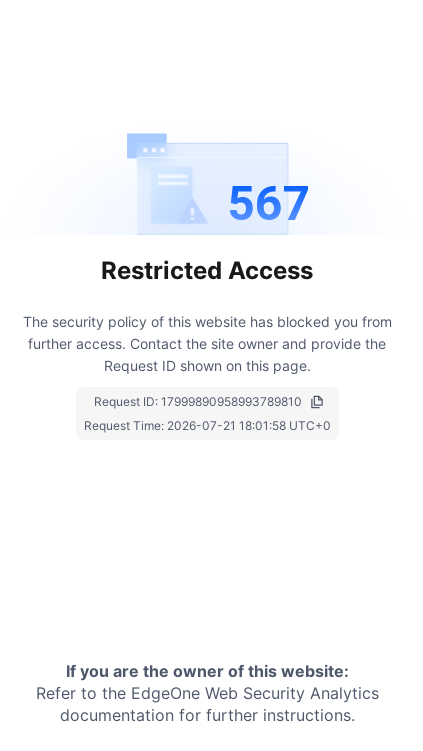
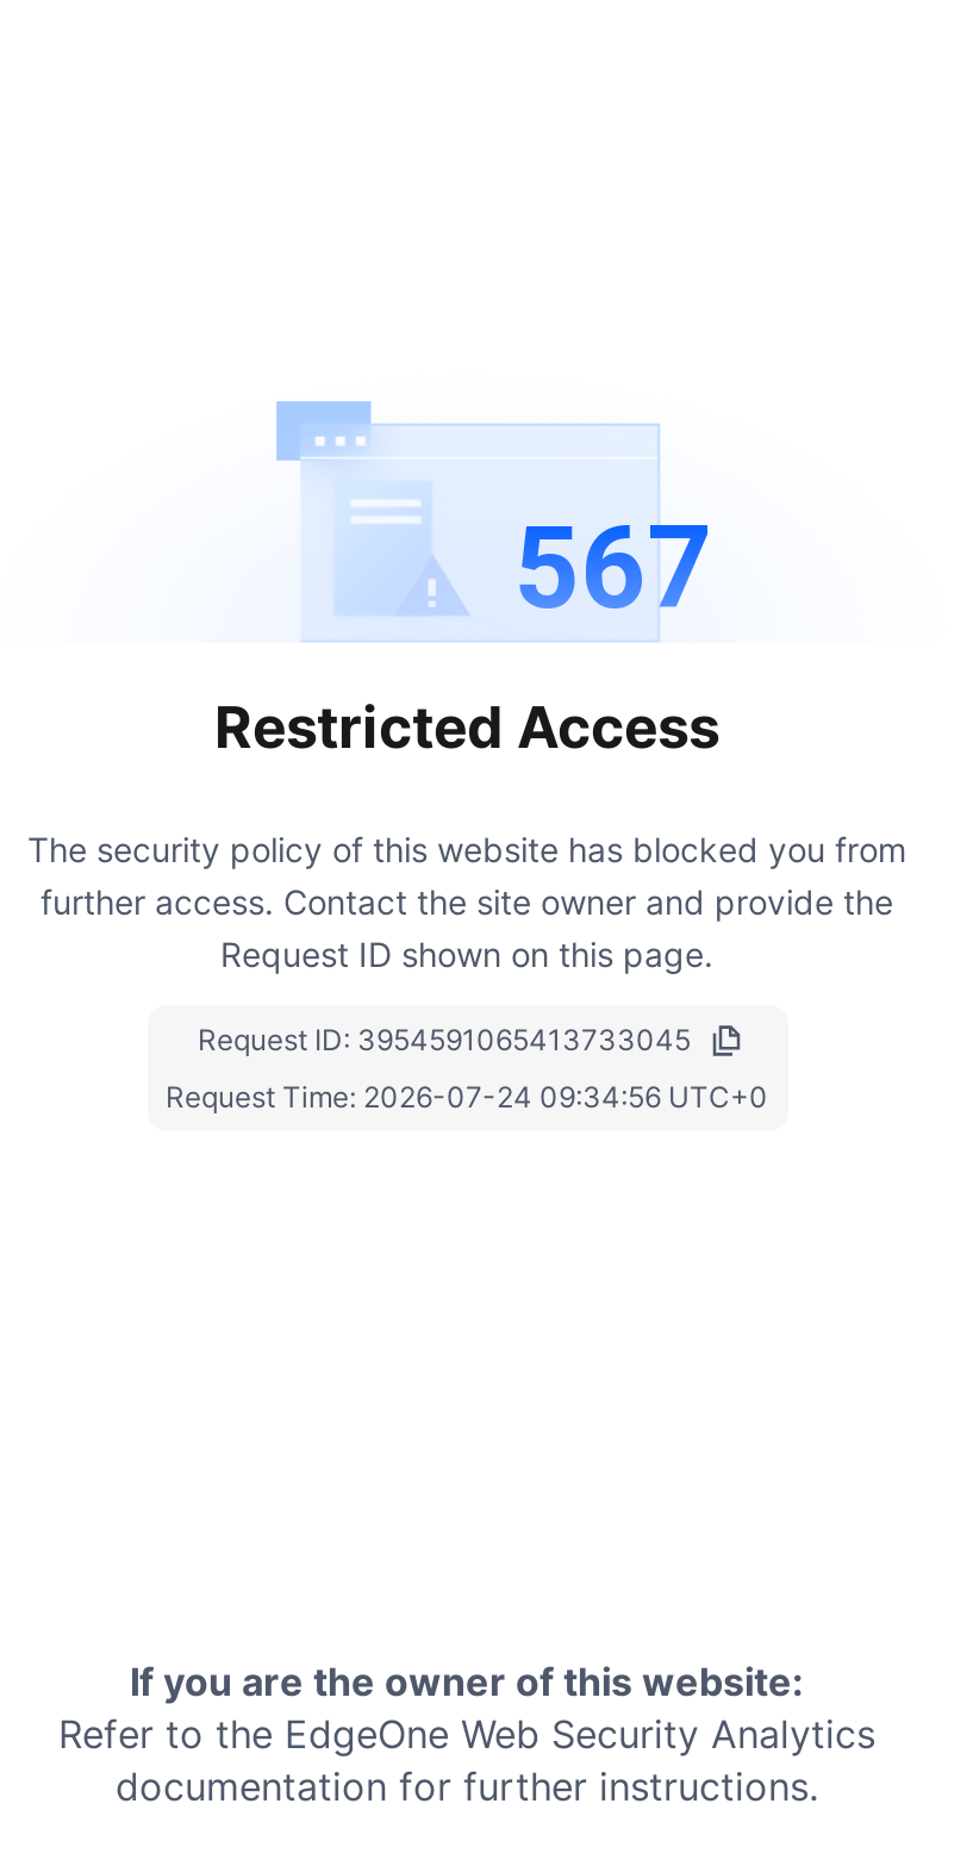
- Request ID: 17999890958993789810
+ Request ID: 3954591065413733045

- Request Time: 2026-07-21 18:01:58 UTC+0
+ Request Time: 2026-07-24 09:34:56 UTC+0
